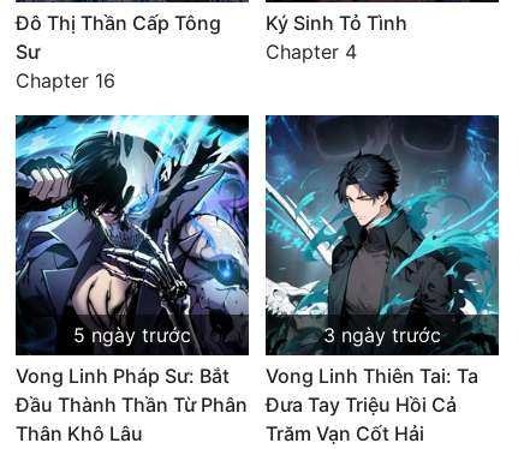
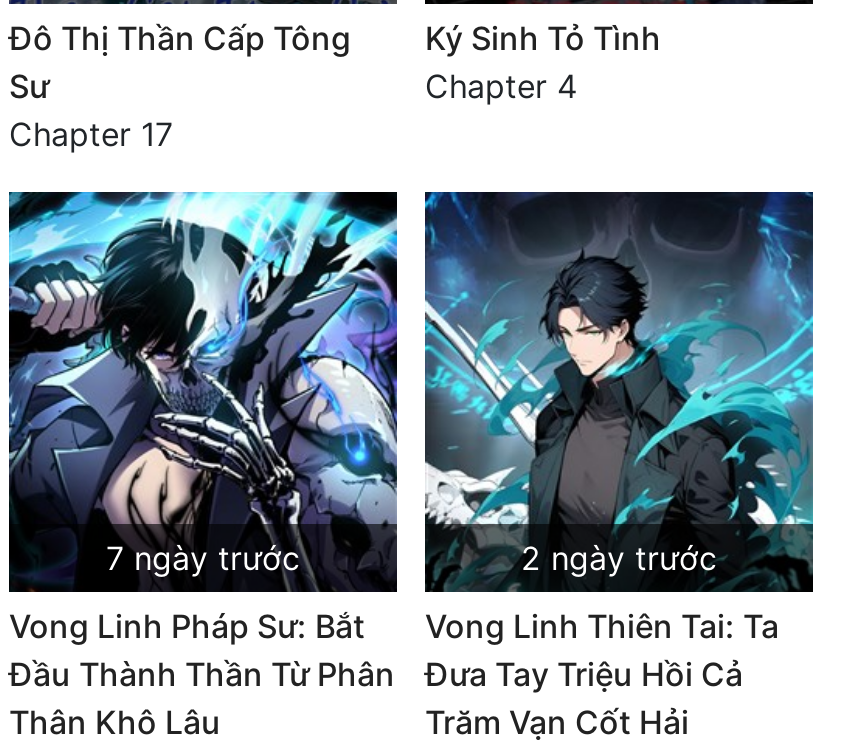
- Chapter 16
+ Chapter 17

- 5 ngày trước
+ 7 ngày trước

- 3 ngày trước
+ 2 ngày trước
